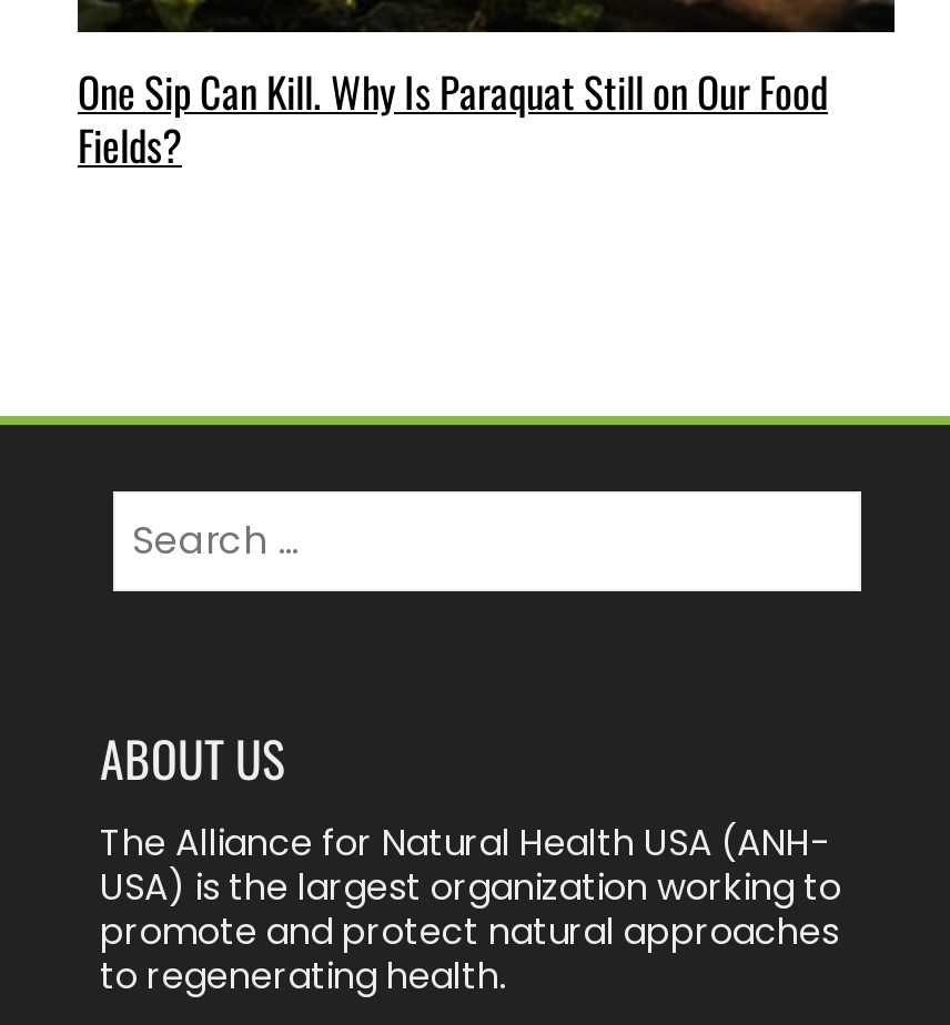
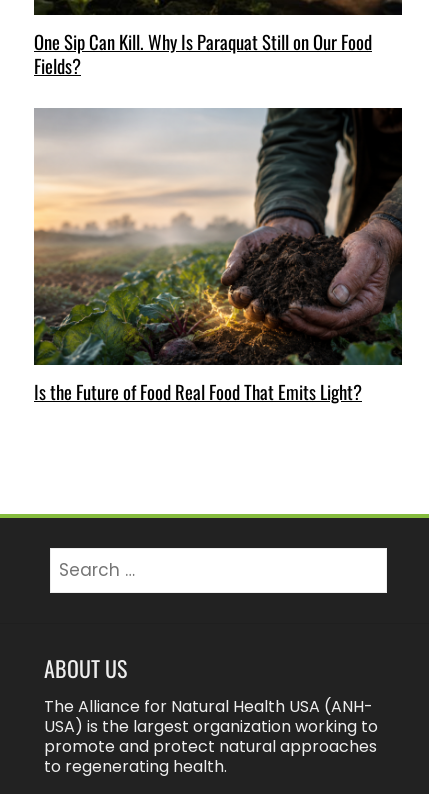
+ [image]
+ Is the Future of Food Real Food That Emits Light?
